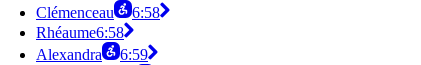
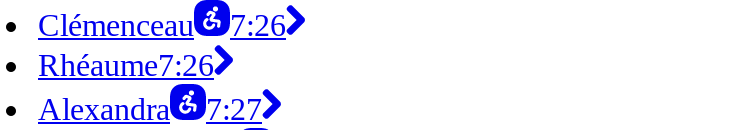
- Clémenceau 6:58
+ Clémenceau 7:26

- Rhéaume6:58
+ Rhéaume7:26

- Alexandra 6:59
+ Alexandra 7:27
